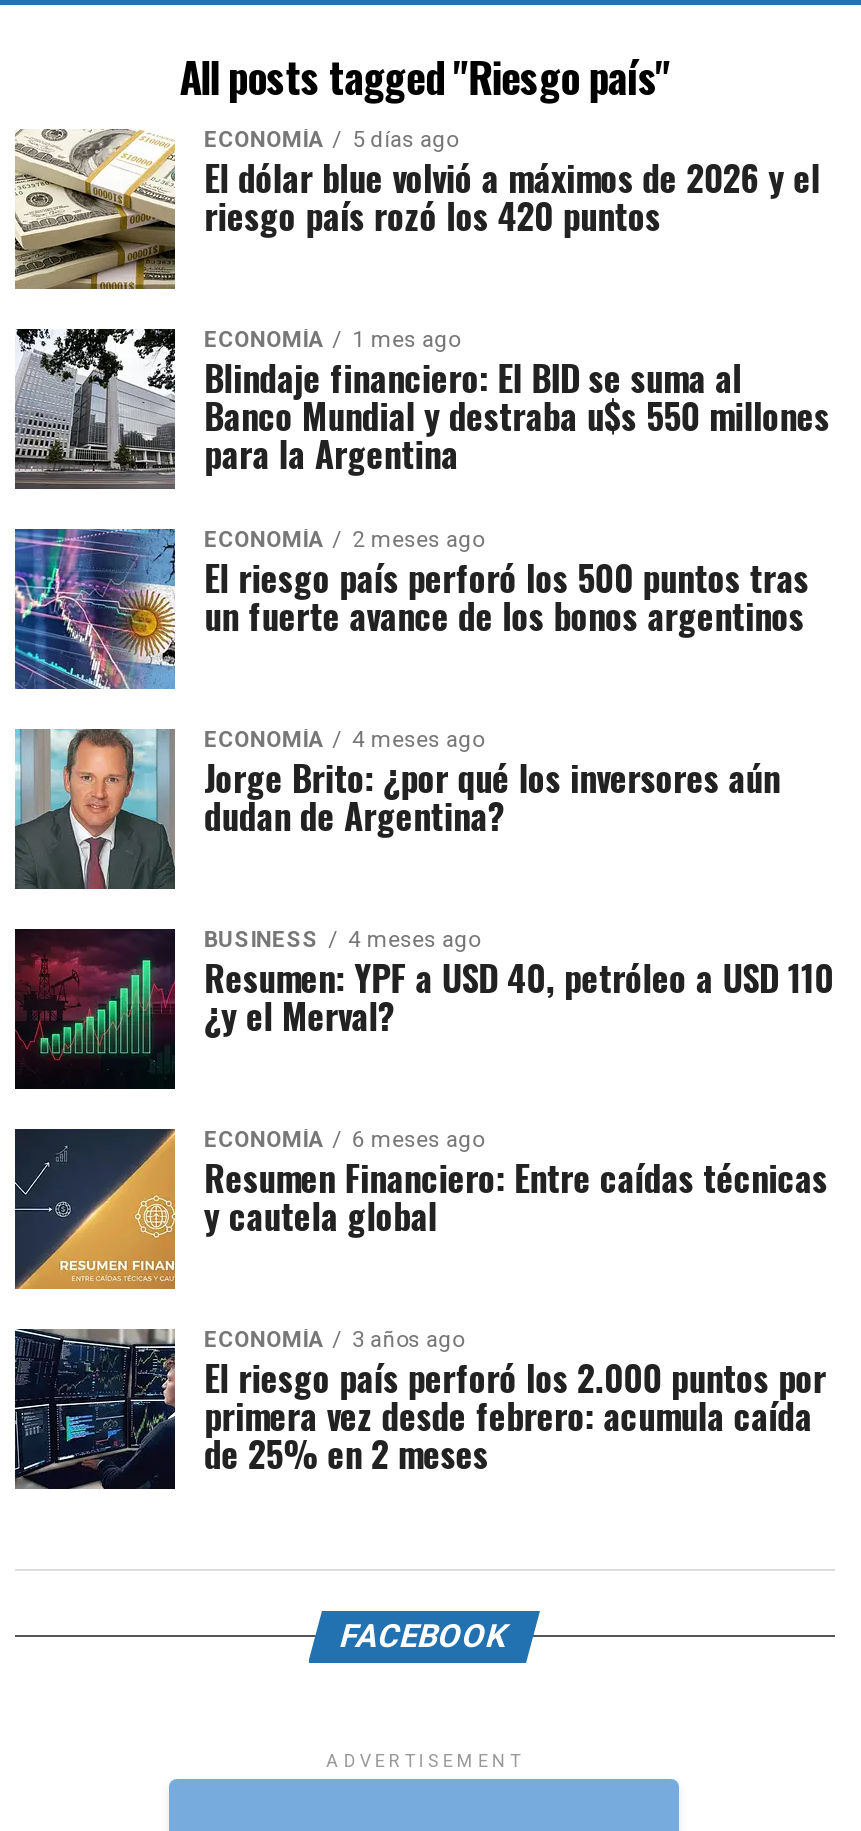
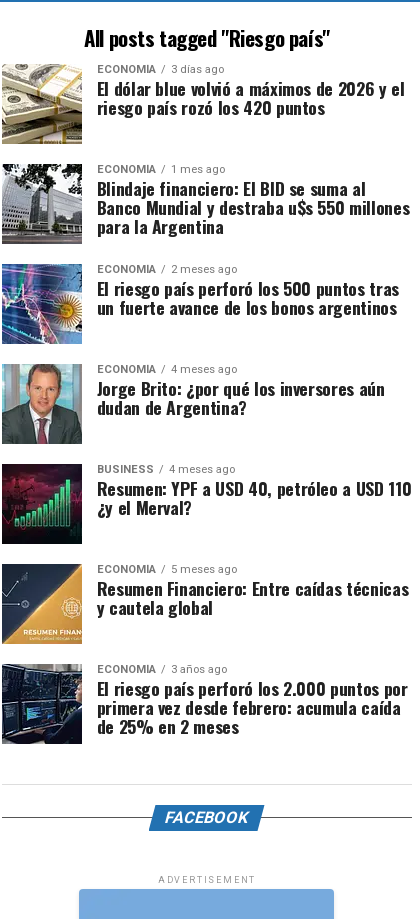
- ECONOMÍA 5 días ago
+ ECONOMÍA 3 días ago

- ECONOMÍA 6 meses ago
+ ECONOMÍA 5 meses ago
